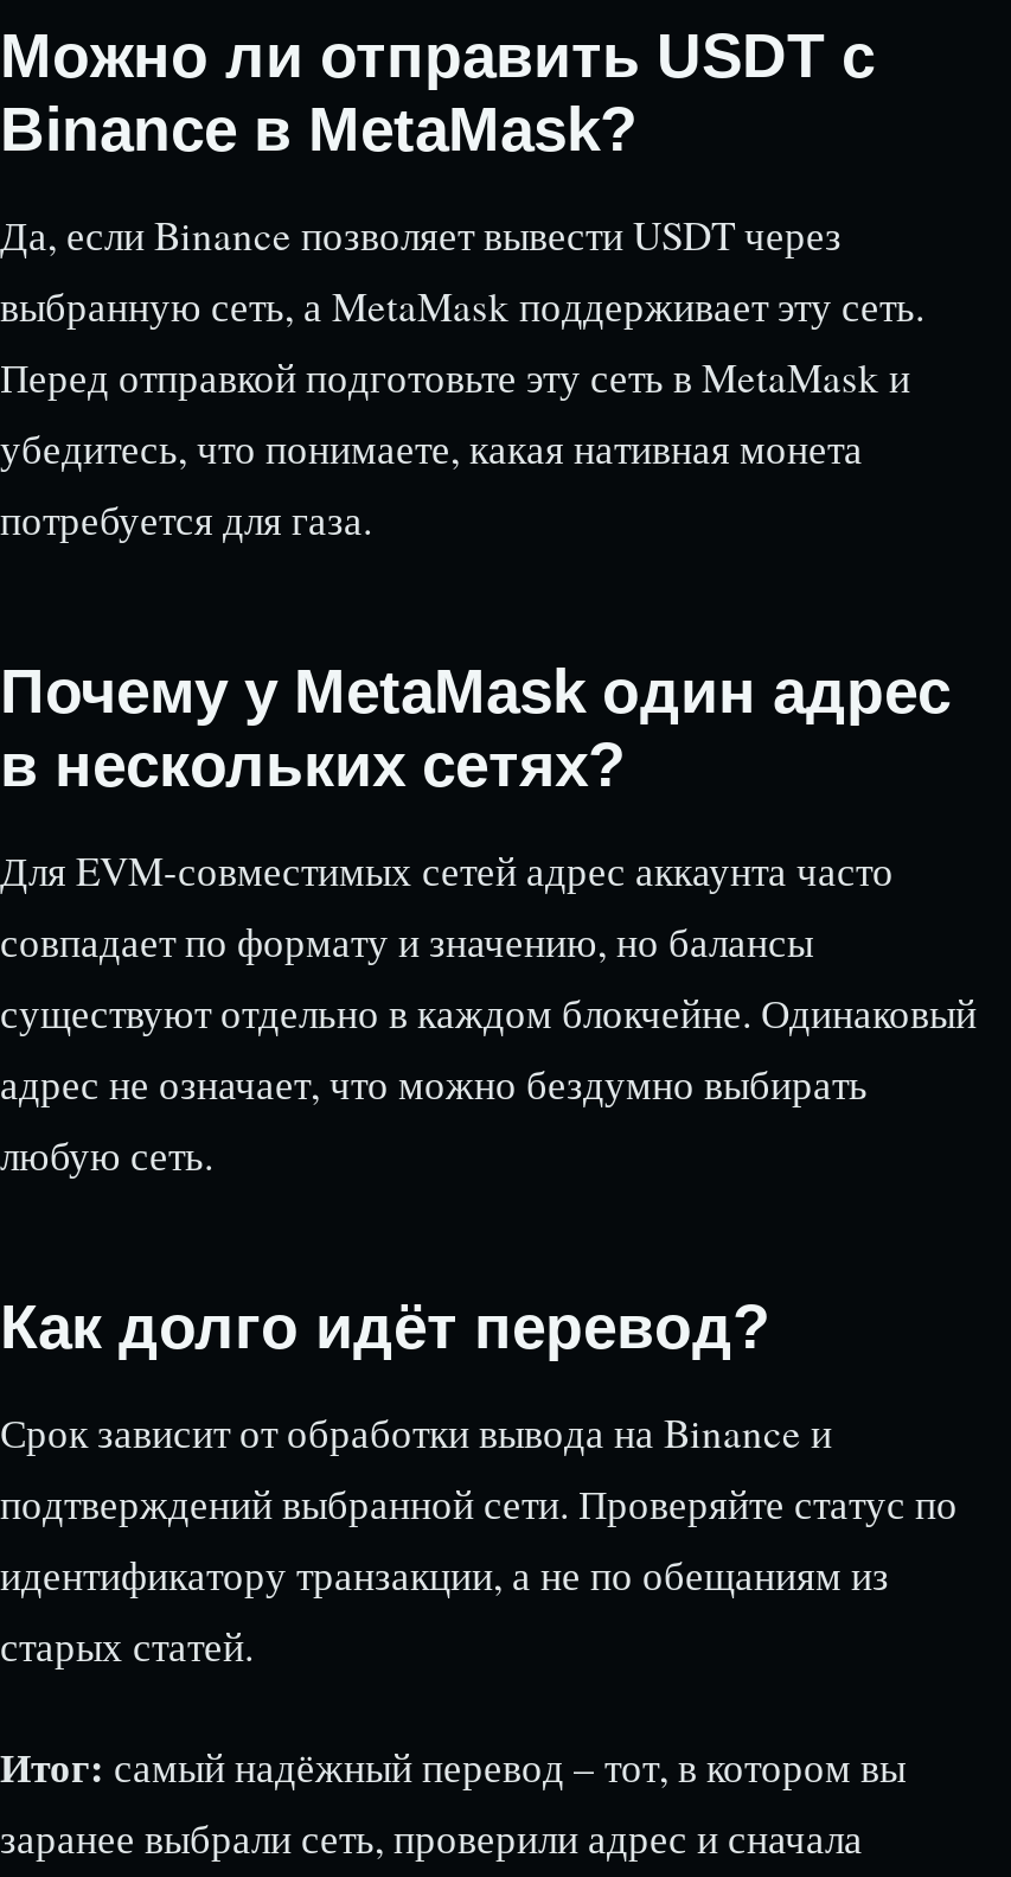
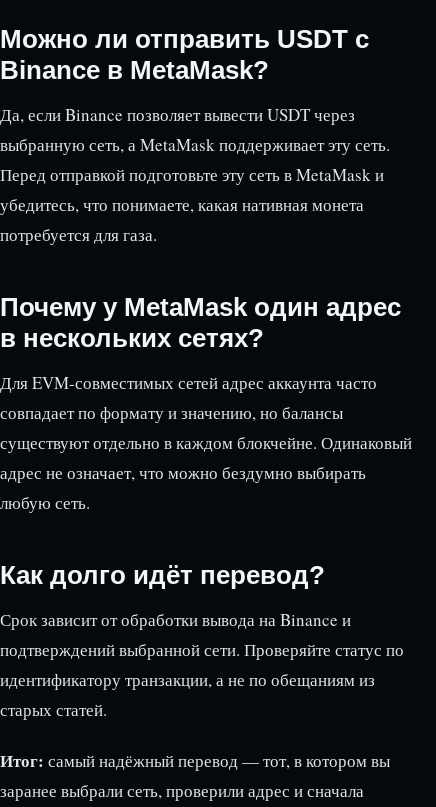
- Итог: самый надёжный перевод – тот, в котором вы
+ Итог: самый надёжный перевод — тот, в котором вы
